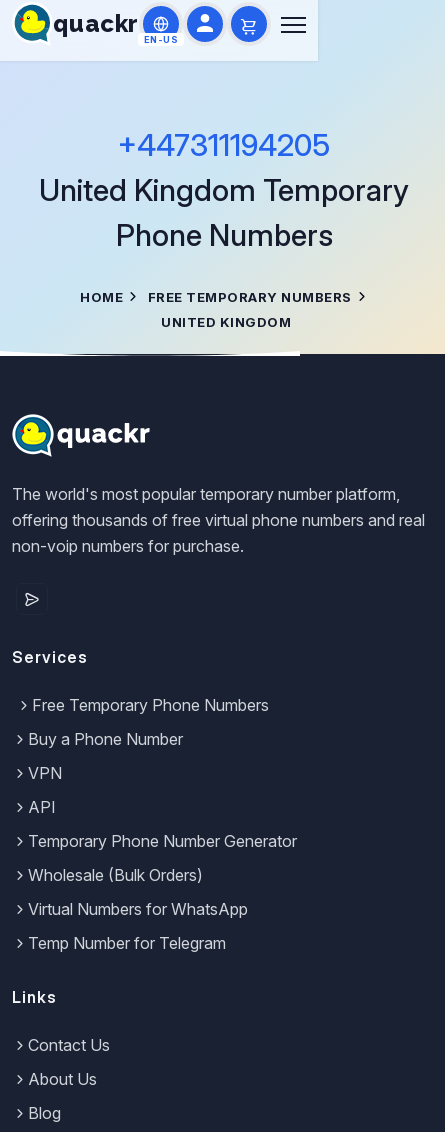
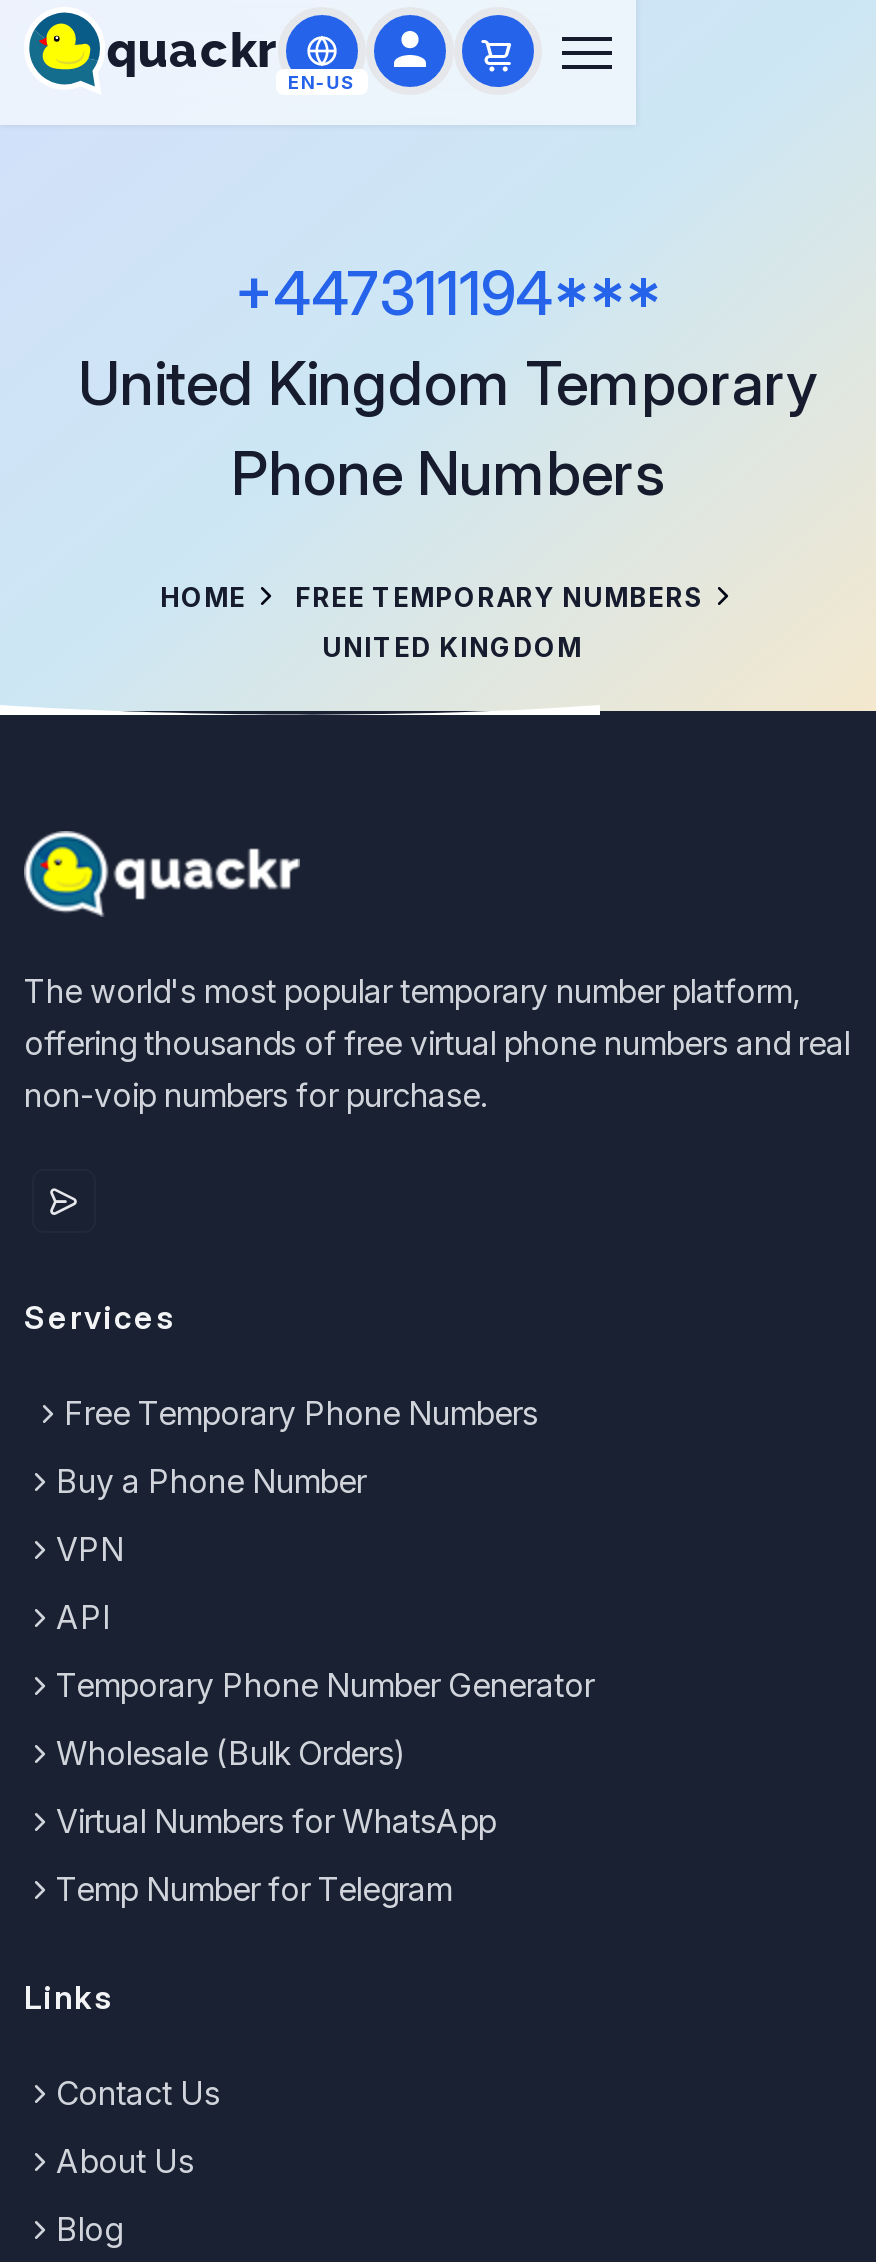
- +447311194205
+ +447311194***
